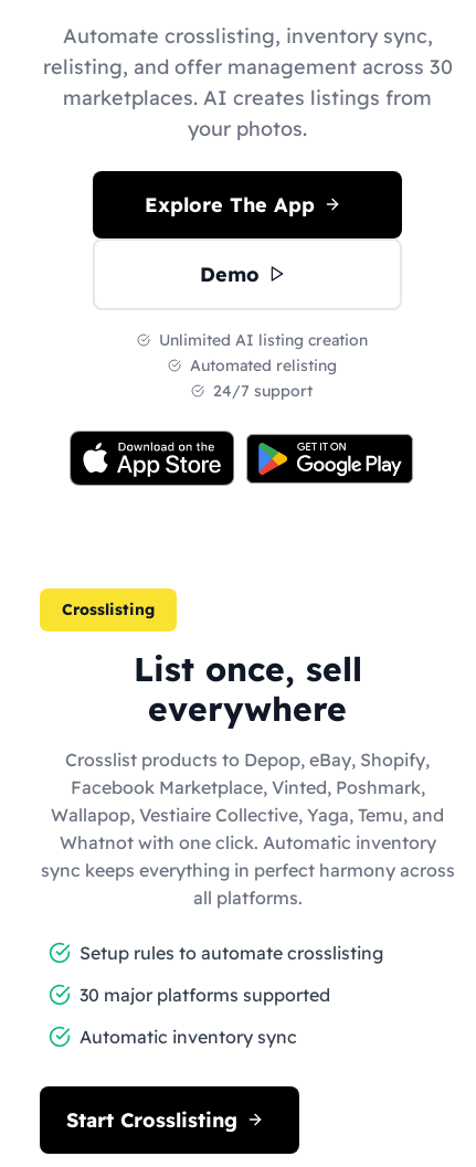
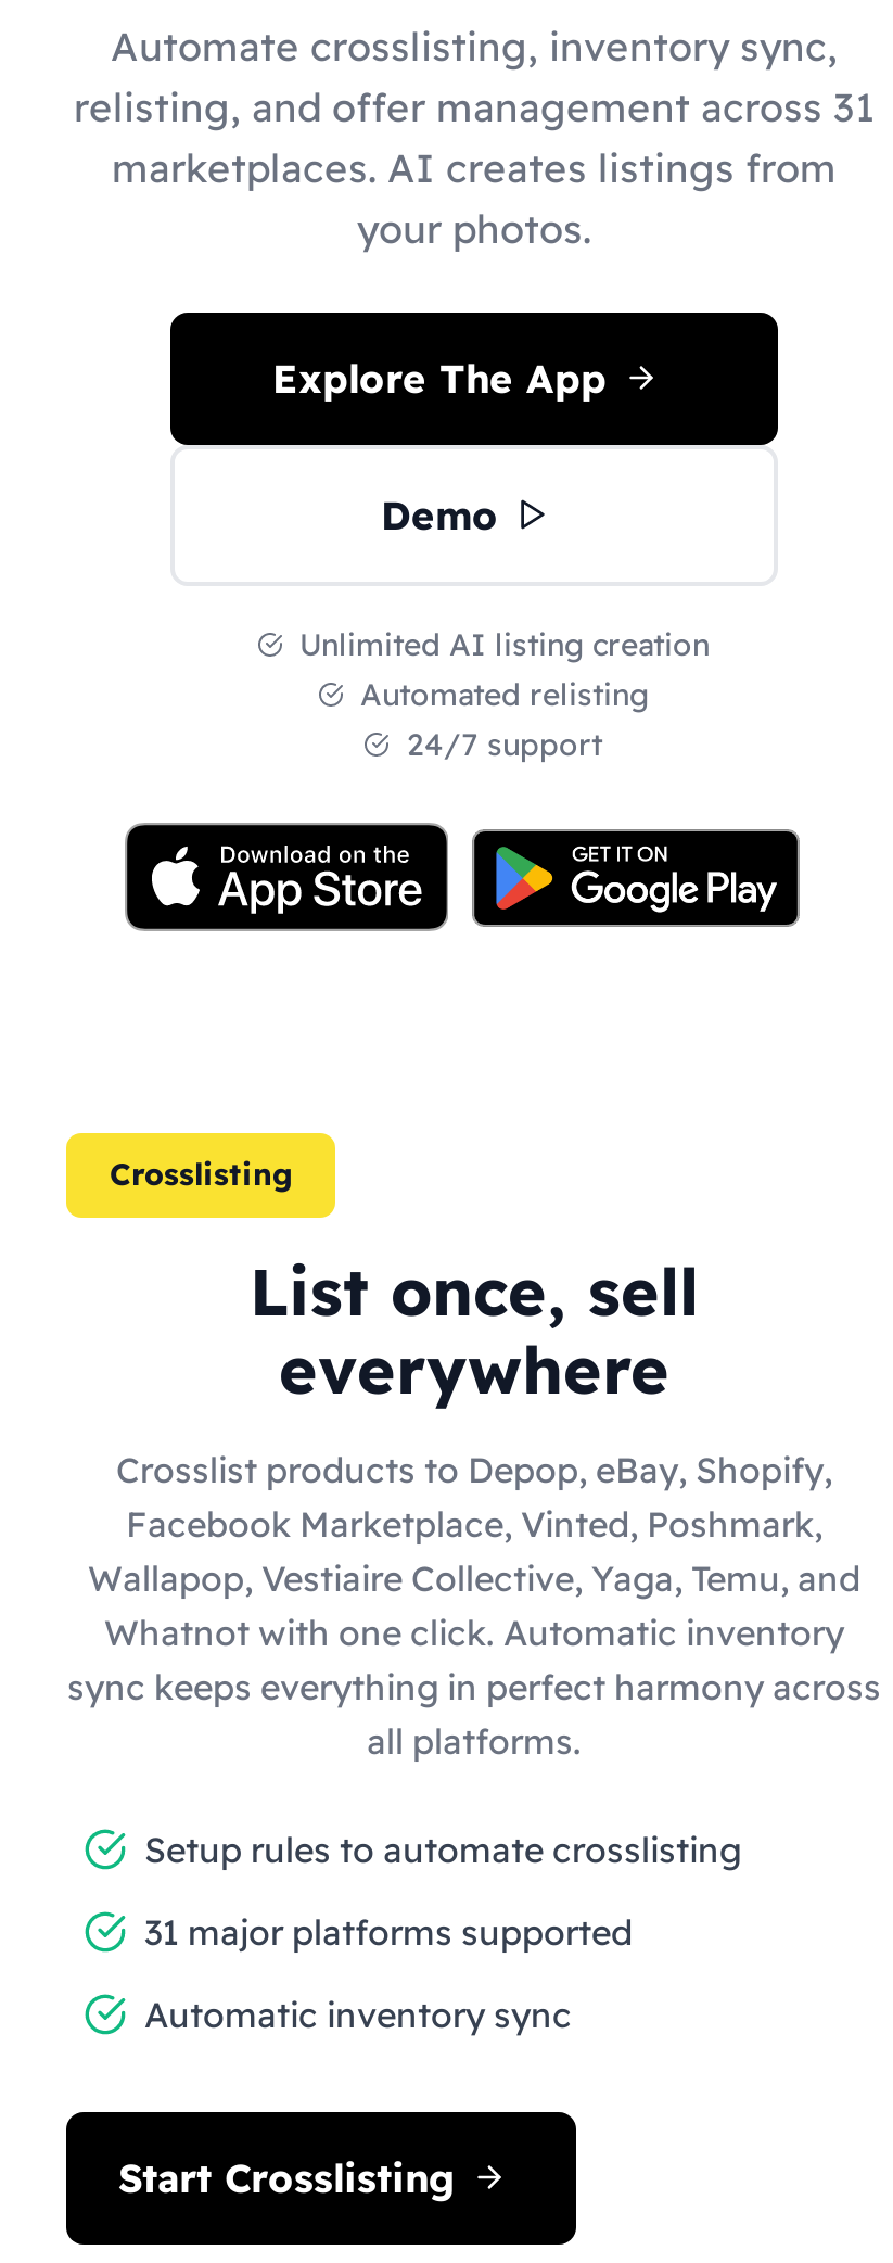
- relisting, and offer management across 30
+ relisting, and offer management across 31

- 30 major platforms supported
+ 31 major platforms supported
